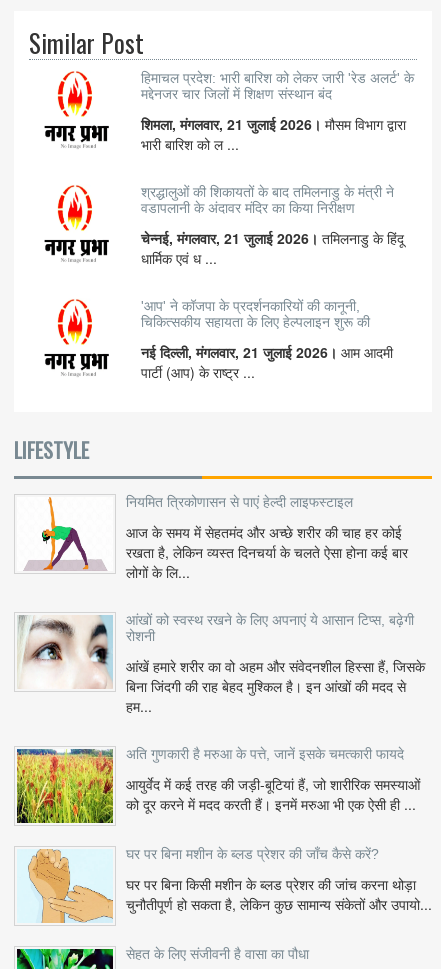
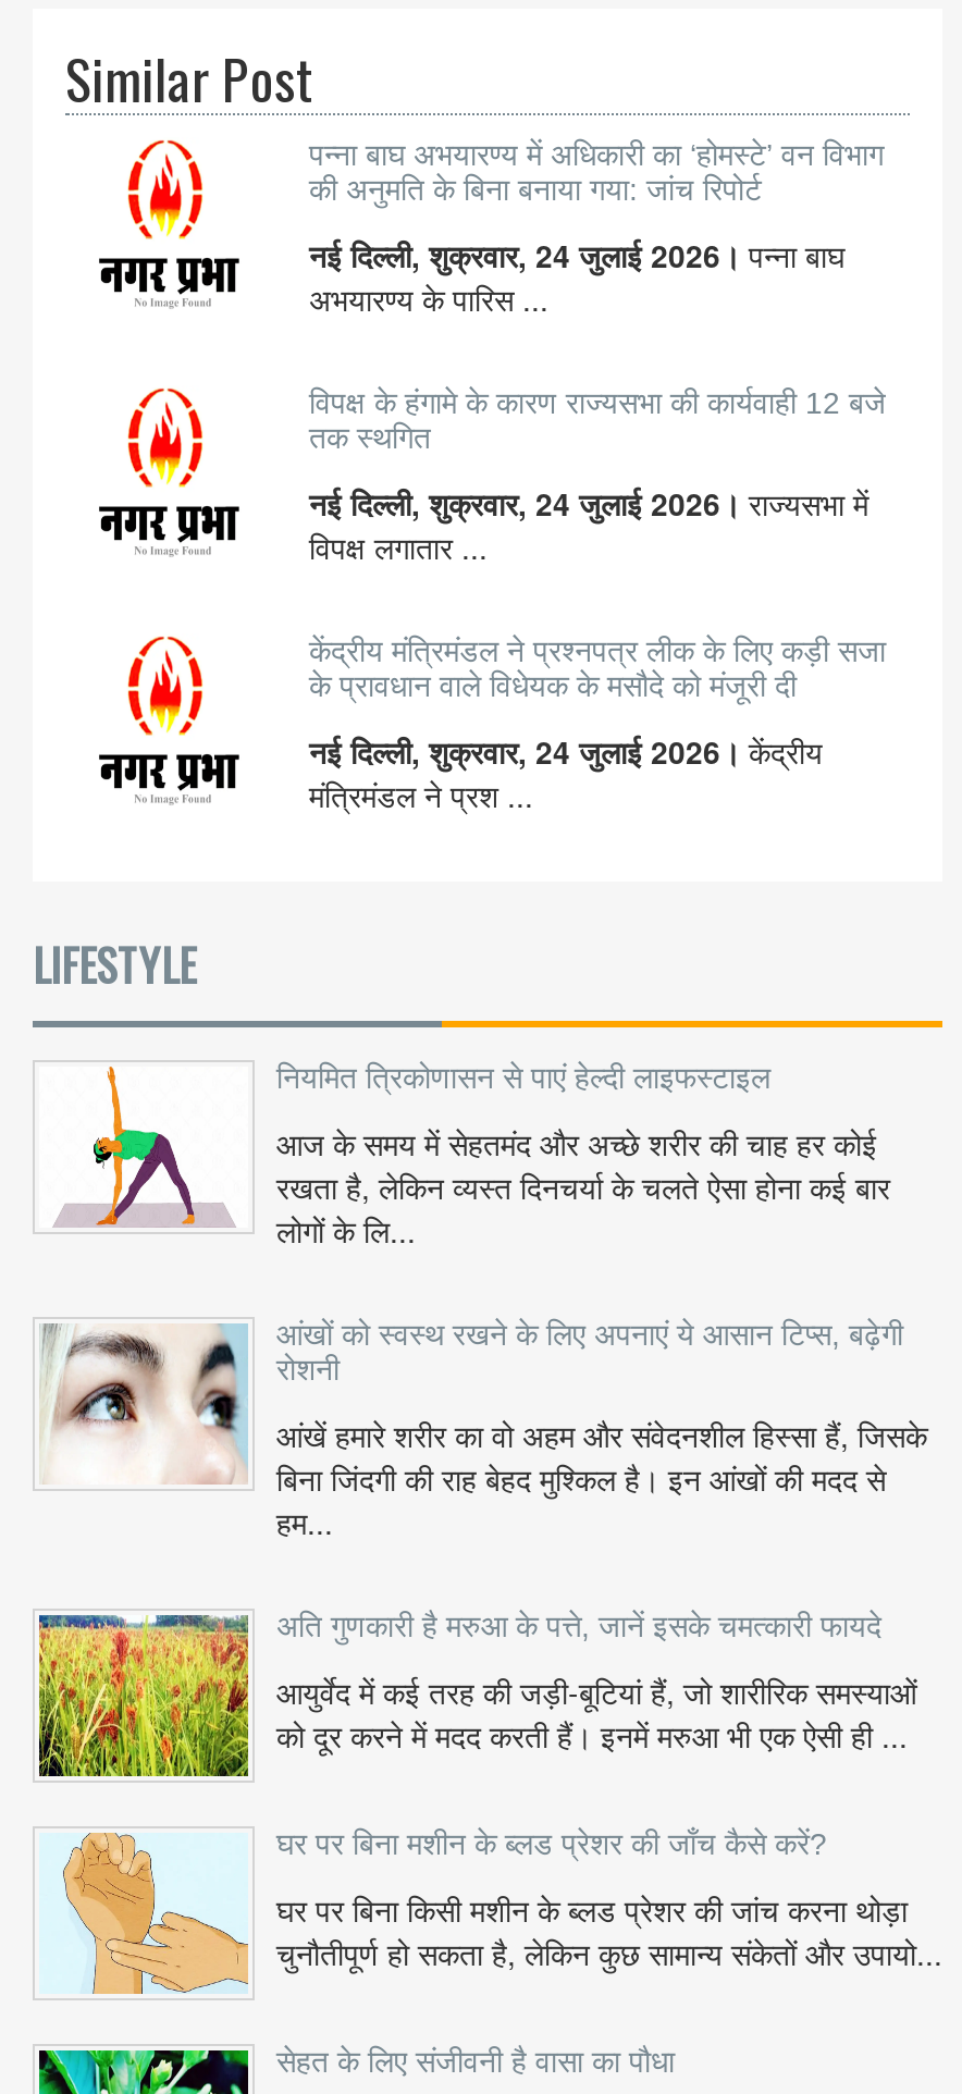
- हिमाचल प्रदेश: भारी बारिश को लेकर जारी 'रेड अलर्ट' के
- मद्देनजर चार जिलों में शिक्षण संस्थान बंद
+ पन्ना बाघ अभयारण्य में अधिकारी का ‘होमस्टे’ वन विभाग
+ की अनुमति के बिना बनाया गया: जांच रिपोर्ट

- शिमला, मंगलवार, 21 जुलाई 2026। मौसम विभाग द्वारा
- भारी बारिश को ल ...
+ नई दिल्ली, शुक्रवार, 24 जुलाई 2026। पन्ना बाघ
+ अभयारण्य के पारिस ...

- श्रद्धालुओं की शिकायतों के बाद तमिलनाडु के मंत्री ने
- वडापलानी के अंदावर मंदिर का किया निरीक्षण
+ विपक्ष के हंगामे के कारण राज्यसभा की कार्यवाही 12 बजे
+ तक स्थगित

- चेन्नई, मंगलवार, 21 जुलाई 2026। तमिलनाडु के हिंदू
- धार्मिक एवं ध ...
+ नई दिल्ली, शुक्रवार, 24 जुलाई 2026। राज्यसभा में
+ विपक्ष लगातार ...

- 'आप' ने कॉजपा के प्रदर्शनकारियों की कानूनी,
- चिकित्सकीय सहायता के लिए हेल्पलाइन शुरू की
+ केंद्रीय मंत्रिमंडल ने प्रश्नपत्र लीक के लिए कड़ी सजा
+ के प्रावधान वाले विधेयक के मसौदे को मंजूरी दी

- नई दिल्ली, मंगलवार, 21 जुलाई 2026। आम आदमी
- पार्टी (आप) के राष्ट्र ...
+ नई दिल्ली, शुक्रवार, 24 जुलाई 2026। केंद्रीय
+ मंत्रिमंडल ने प्रश ...
